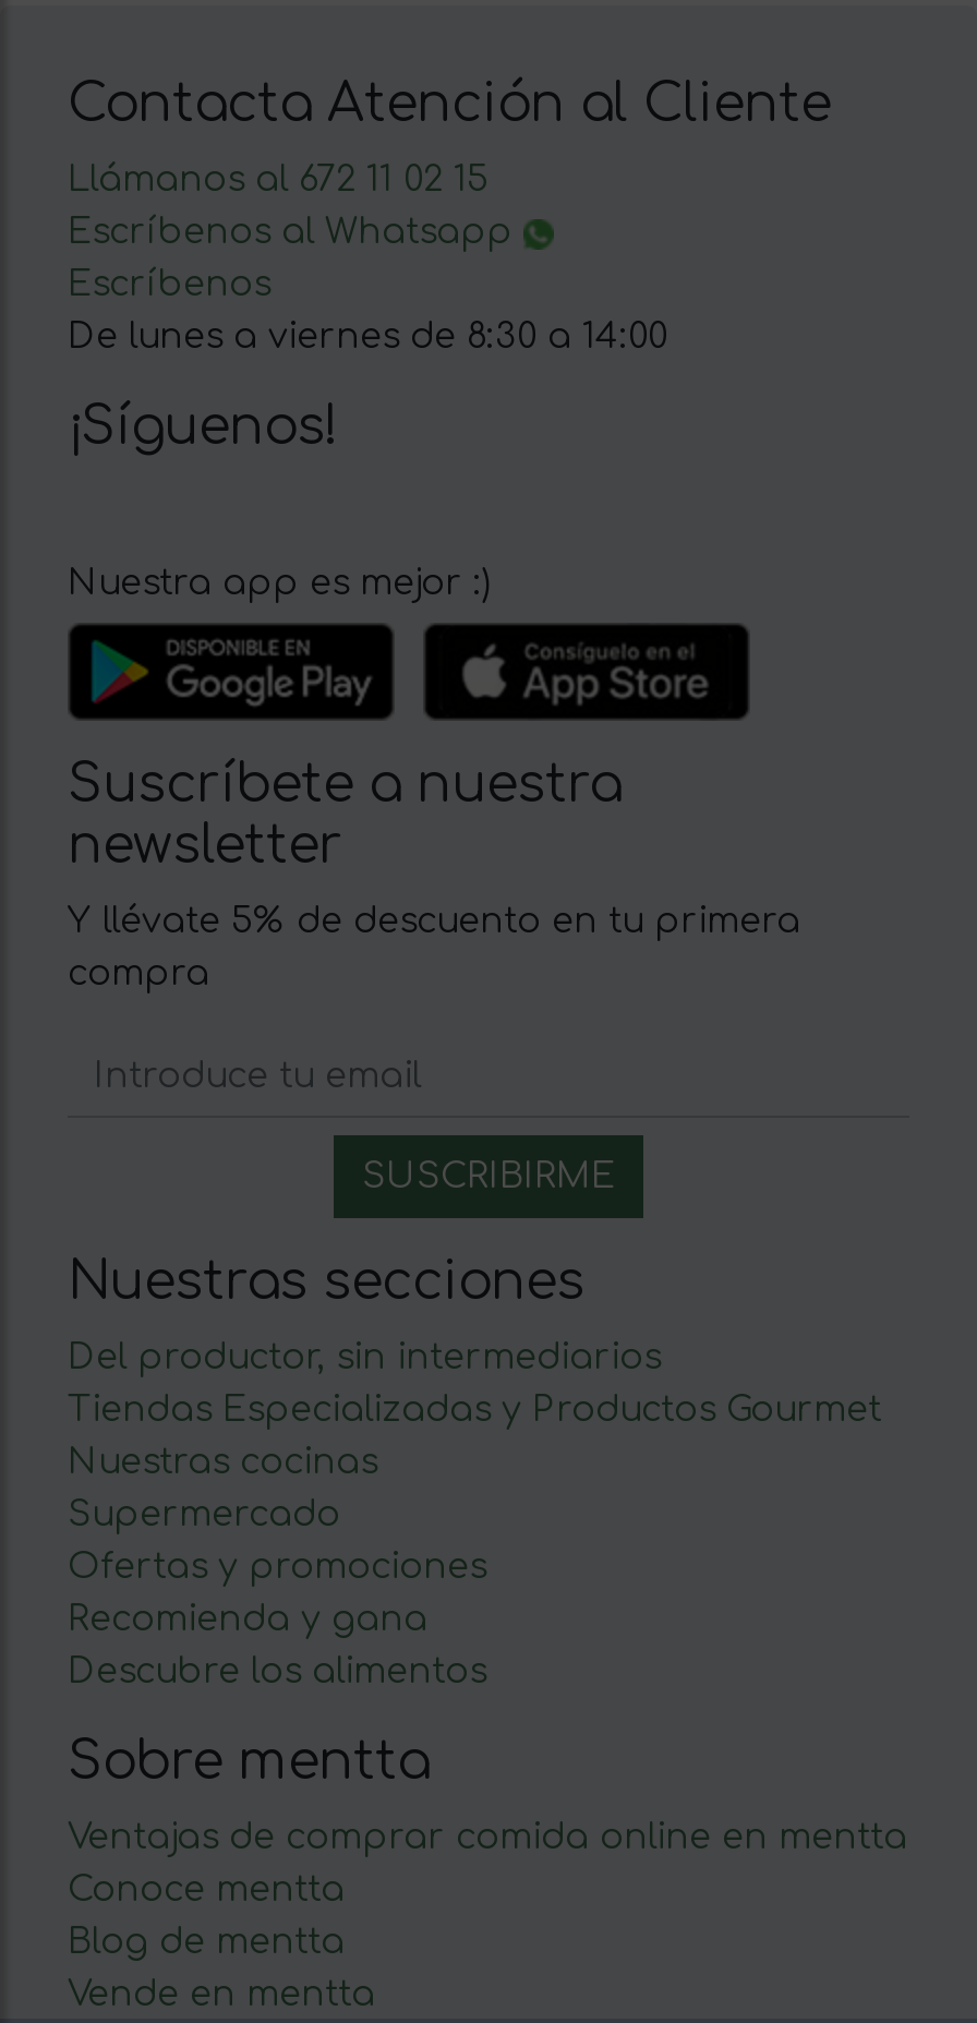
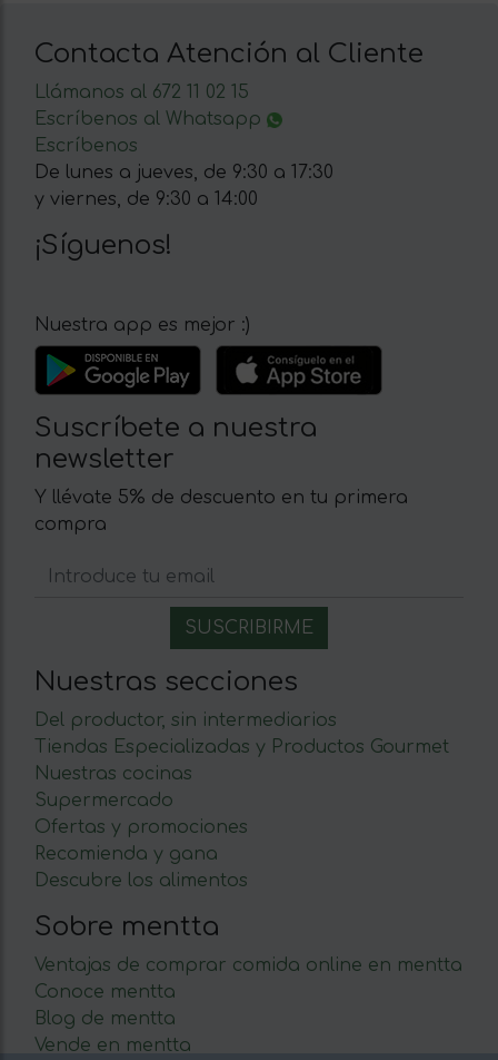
- De lunes a viernes de 8:30 a 14:00
+ De lunes a jueves, de 9:30 a 17:30
+ y viernes, de 9:30 a 14:00
